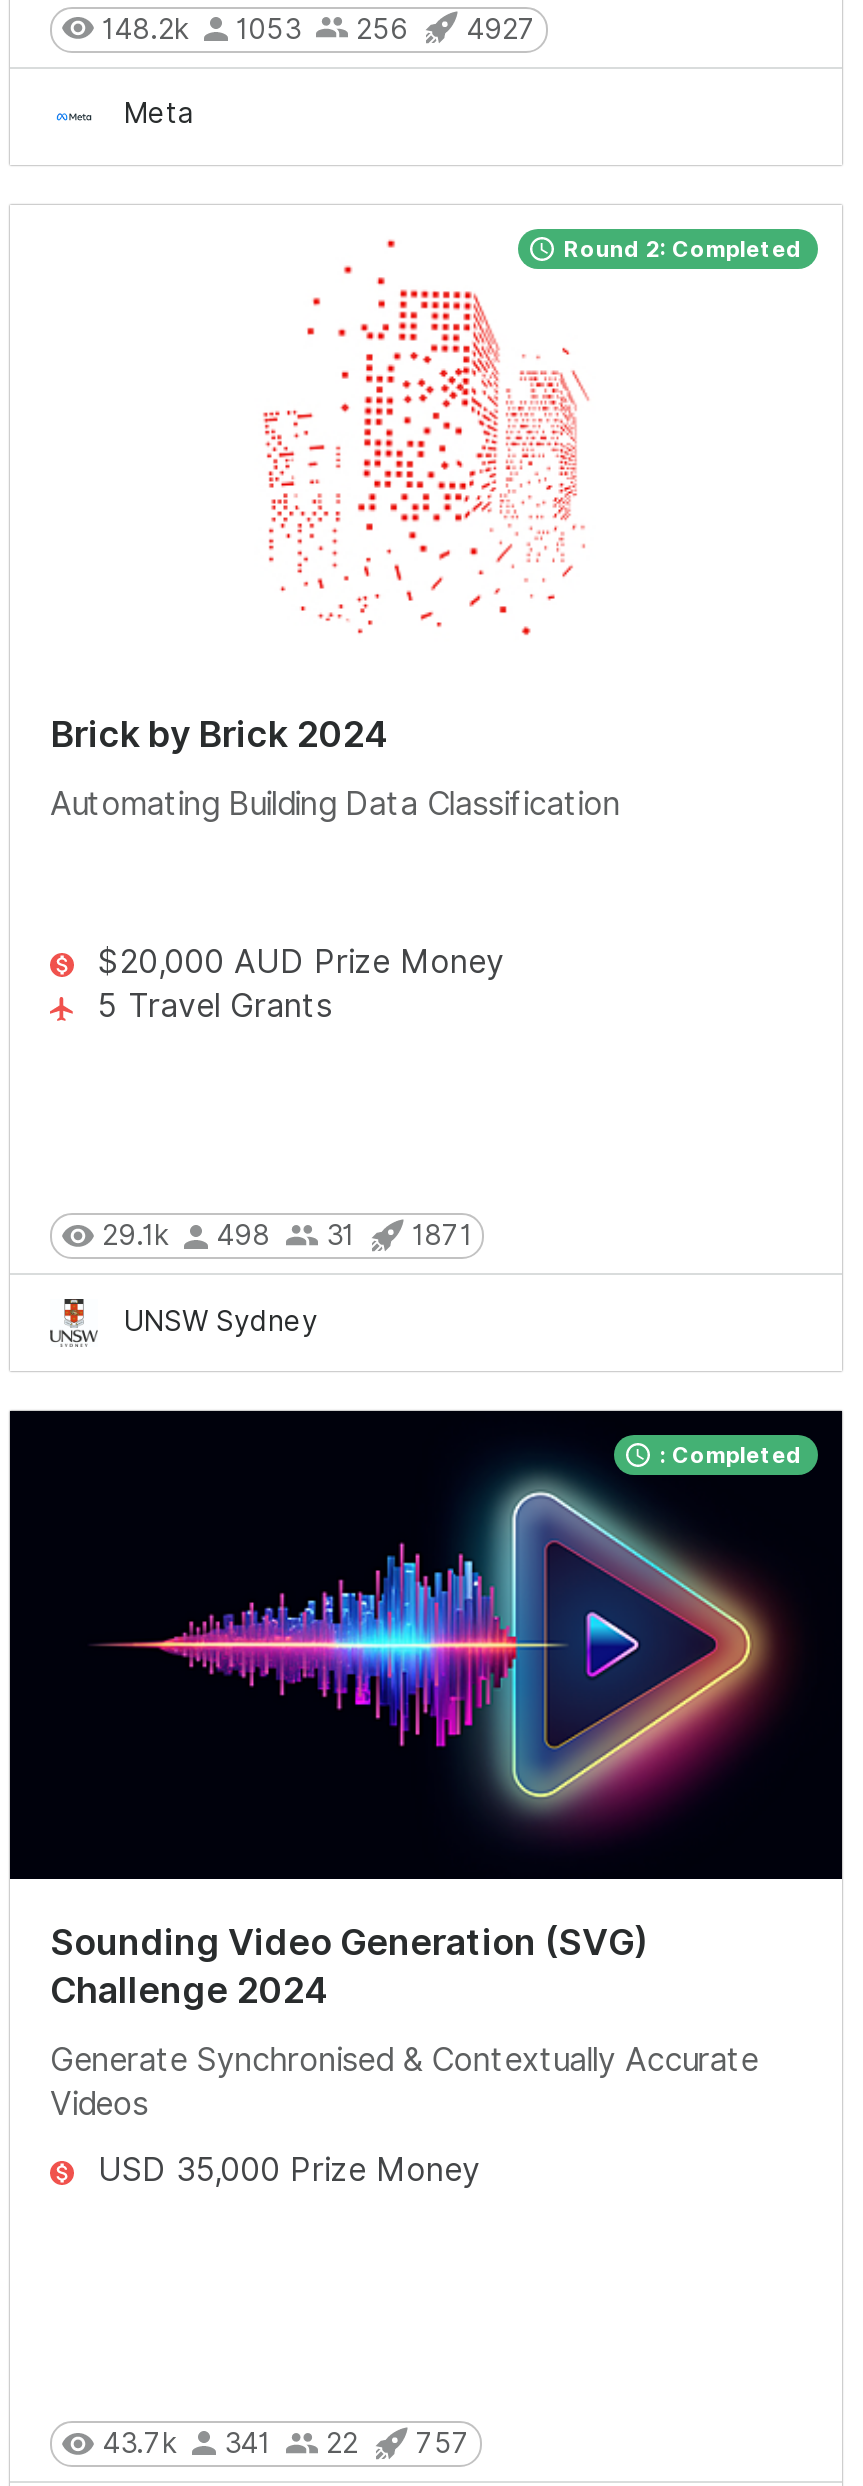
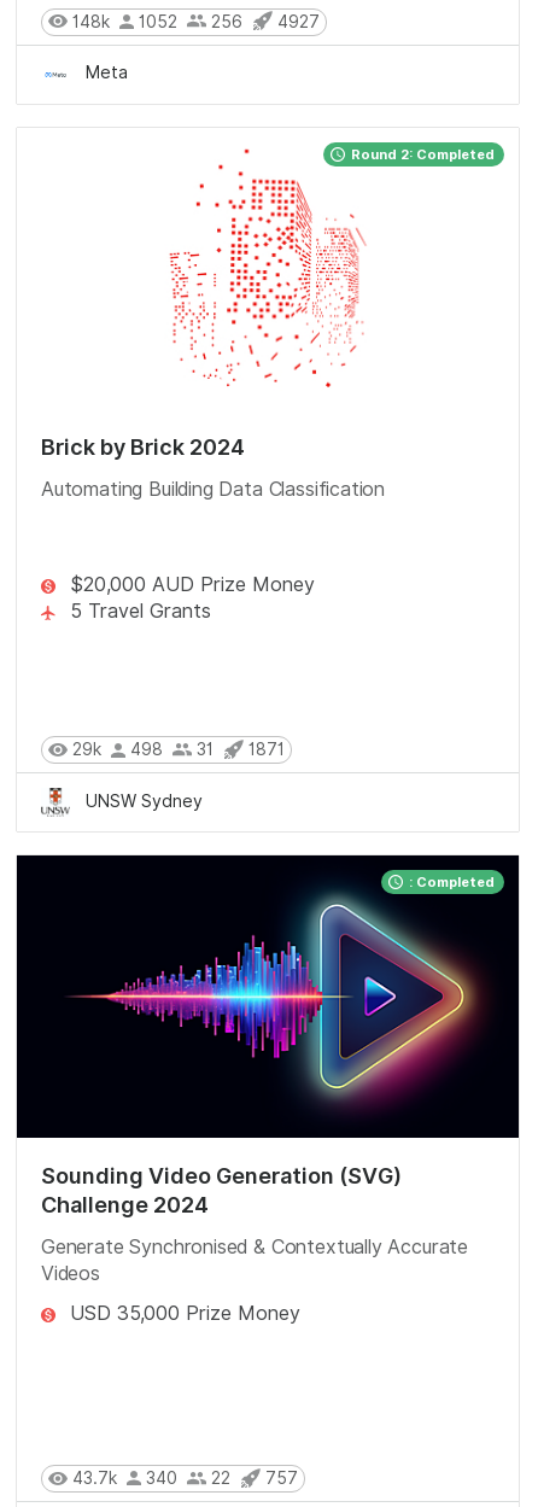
- 148.2k
- 1053
+ 148k
+ 1052

- 29.1k 498 31 1871
+ 29k 498 31 1871

- 43.7k 341 22 757
+ 43.7k 340 22 757
